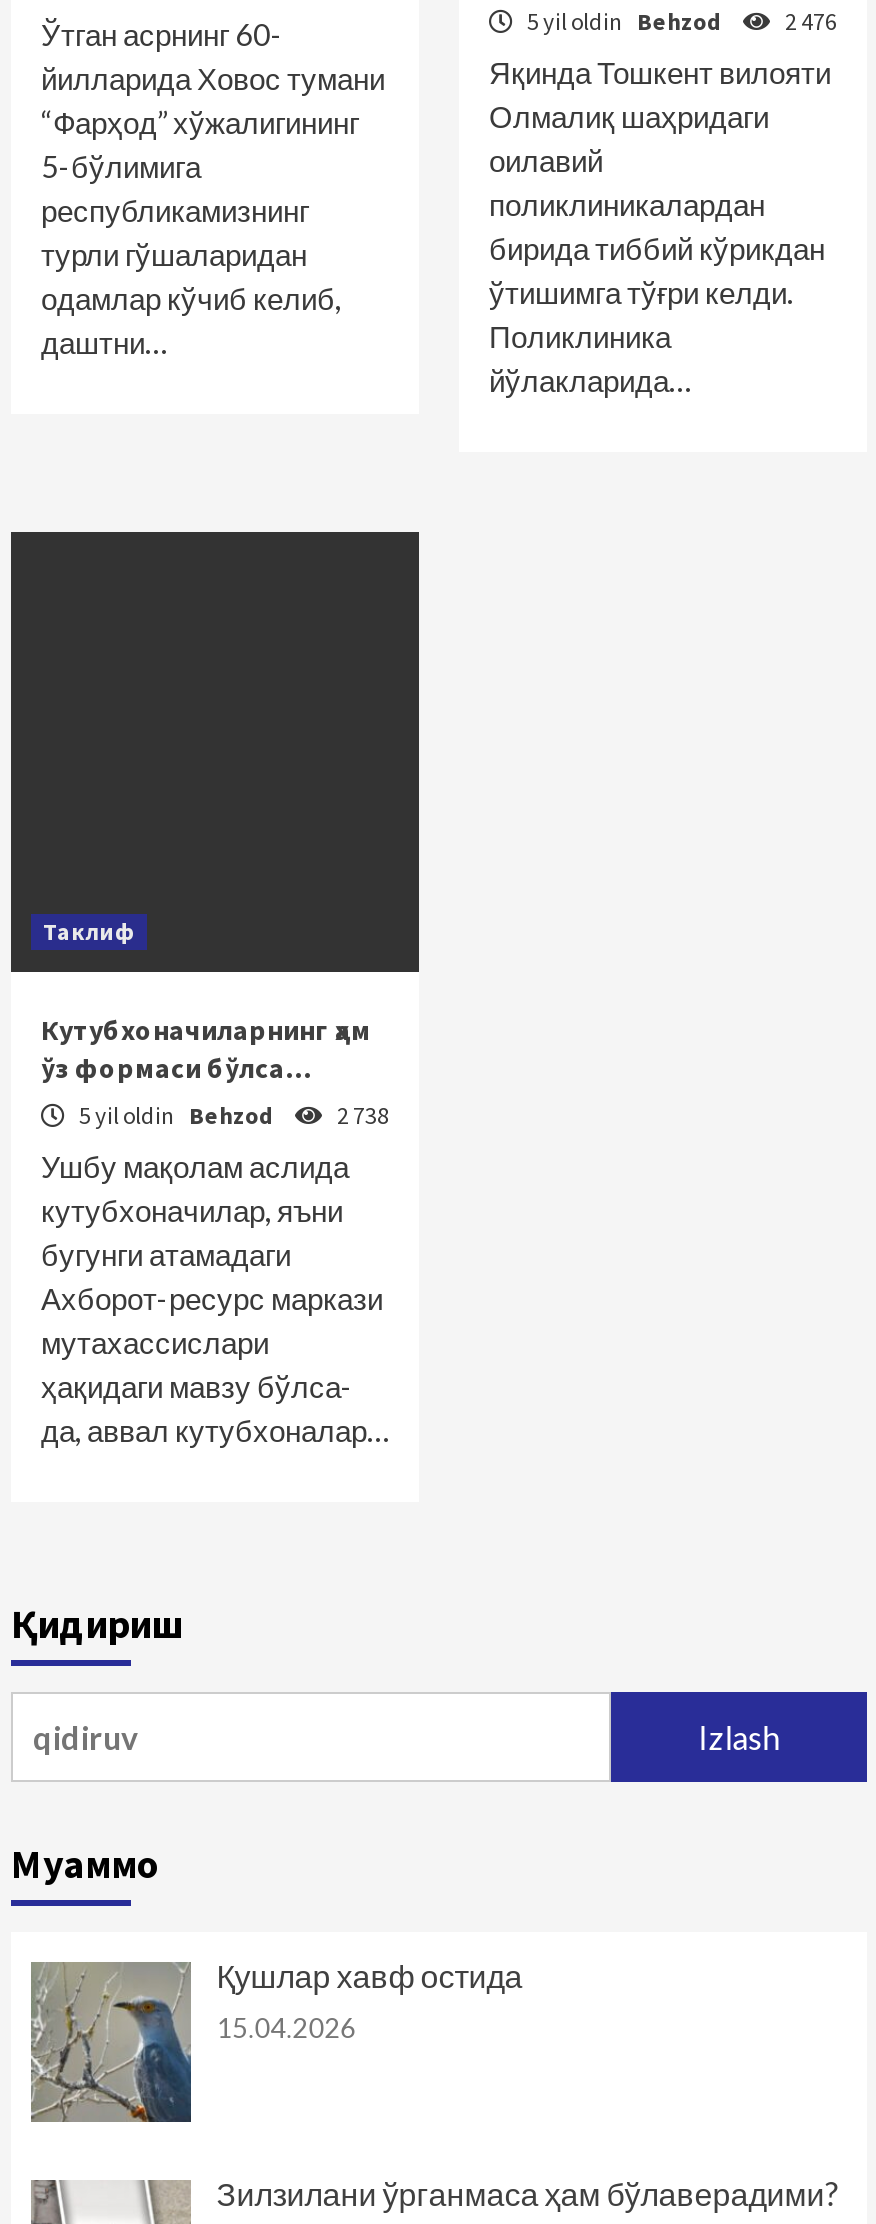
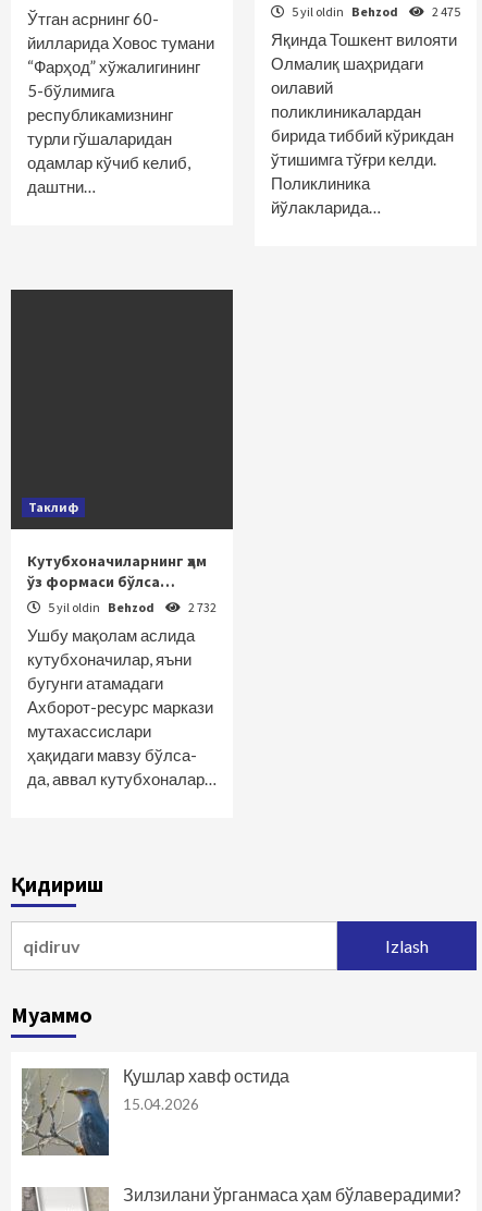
- 5 yil oldin Behzod 2 476
+ 5 yil oldin Behzod 2 475

- 5 yil oldin Behzod 2 738
+ 5 yil oldin Behzod 2 732
